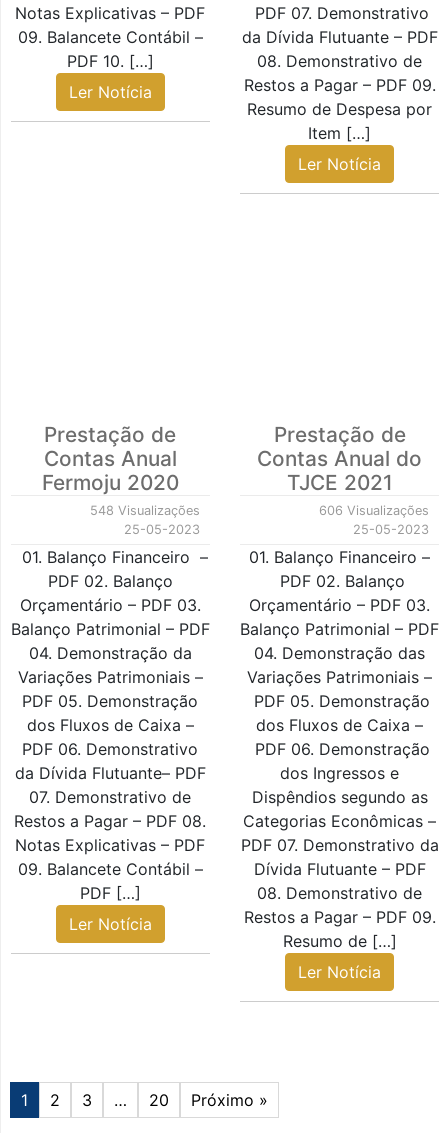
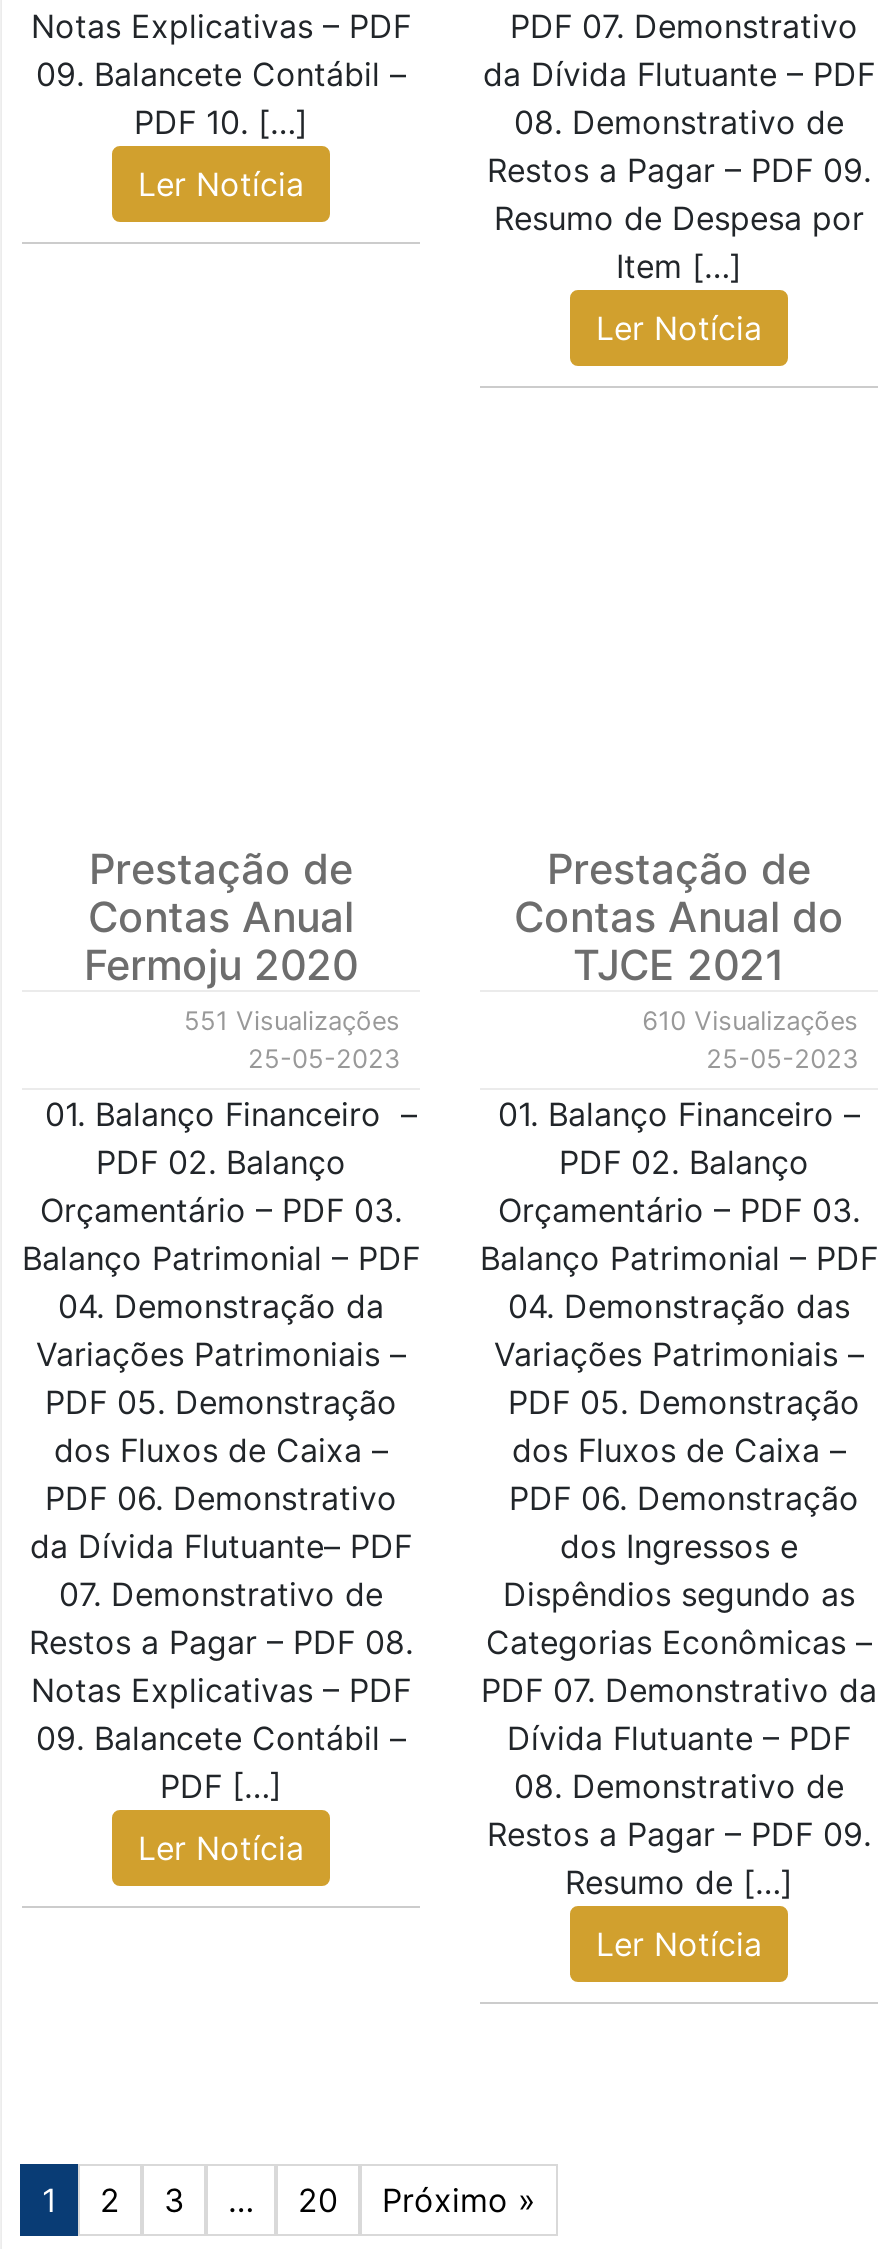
- 548 Visualizações
+ 551 Visualizações

- 606 Visualizações
+ 610 Visualizações
